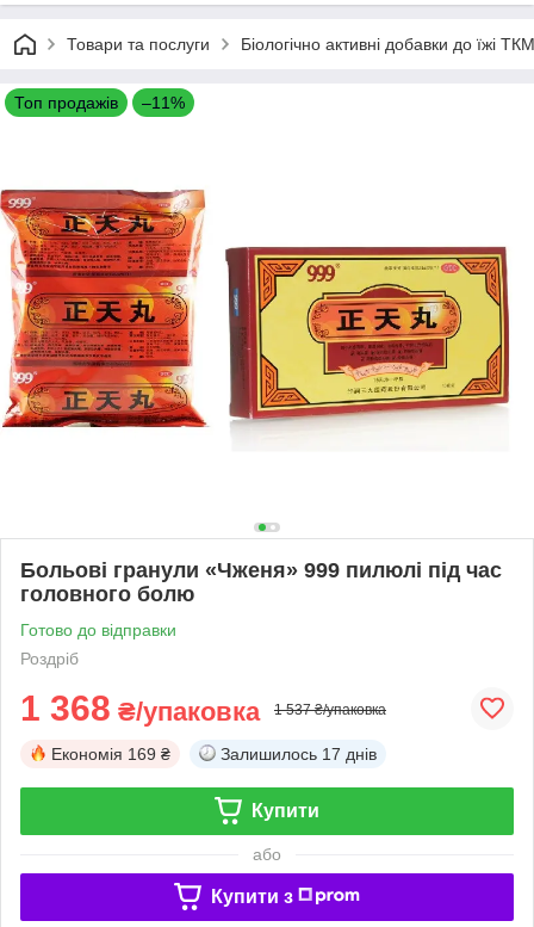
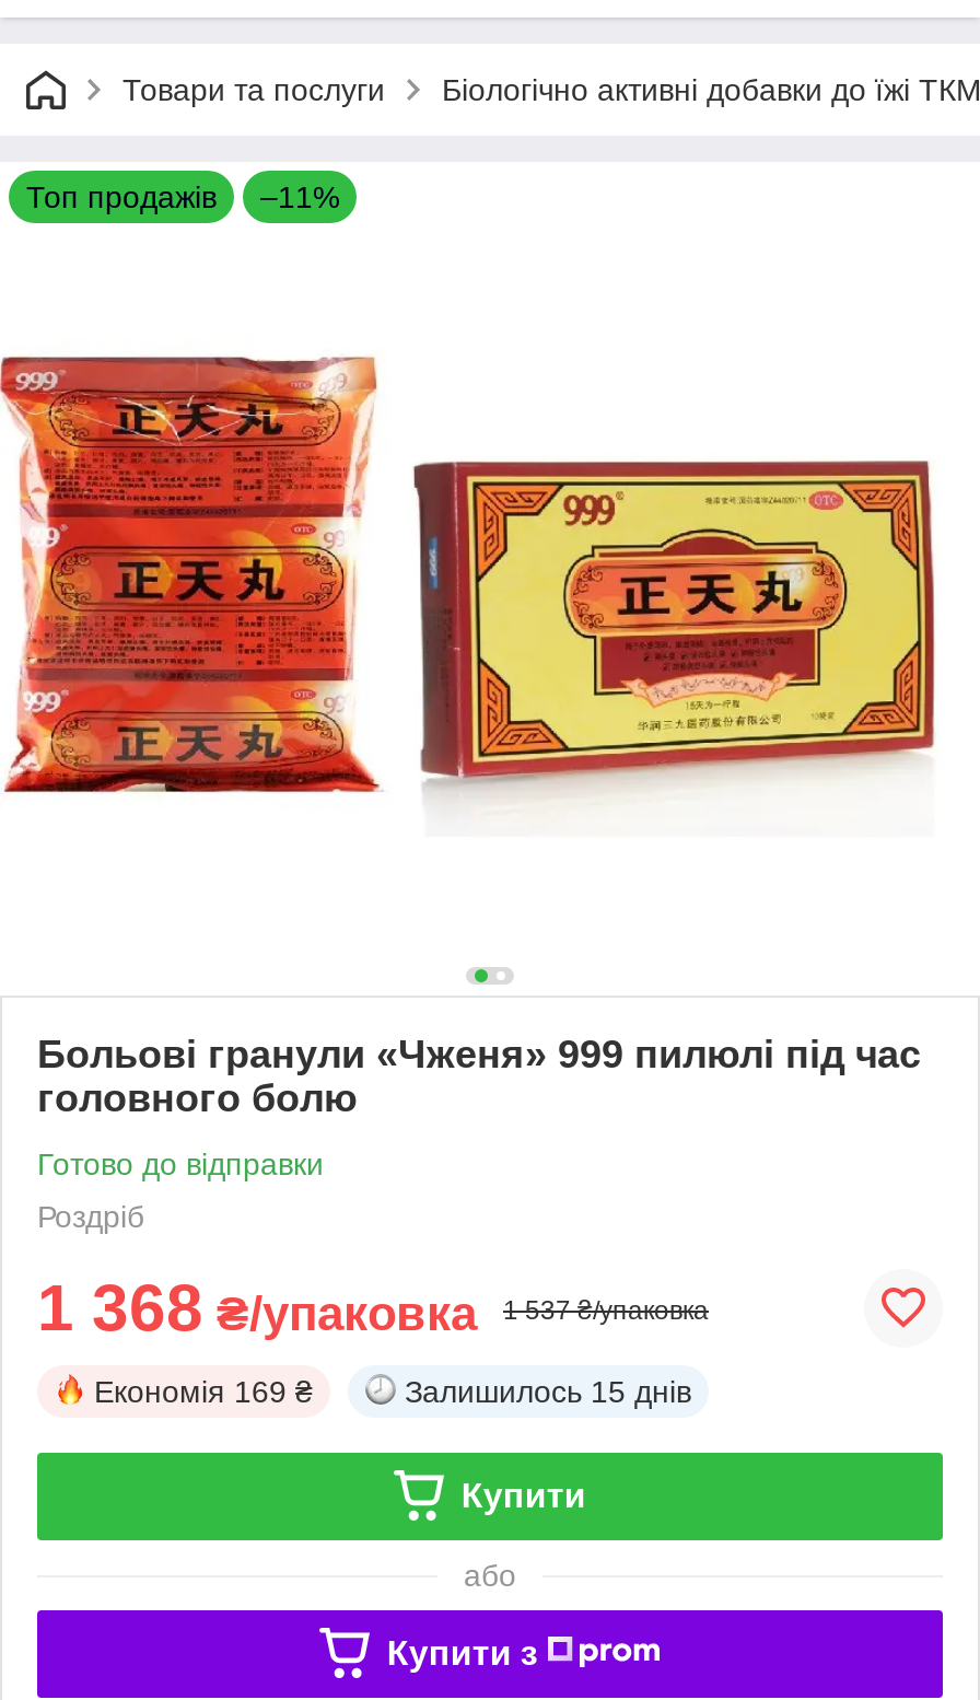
- Залишилось 17 днів
+ Залишилось 15 днів
